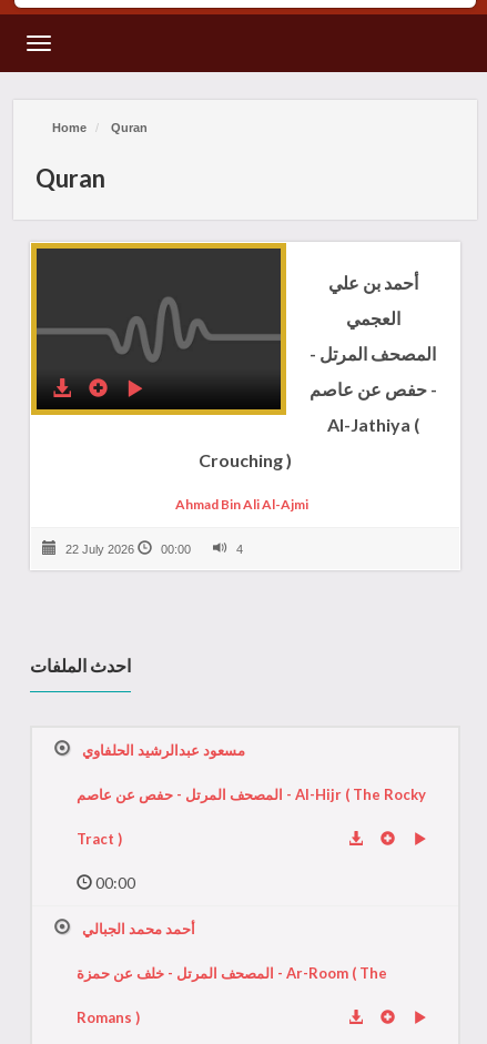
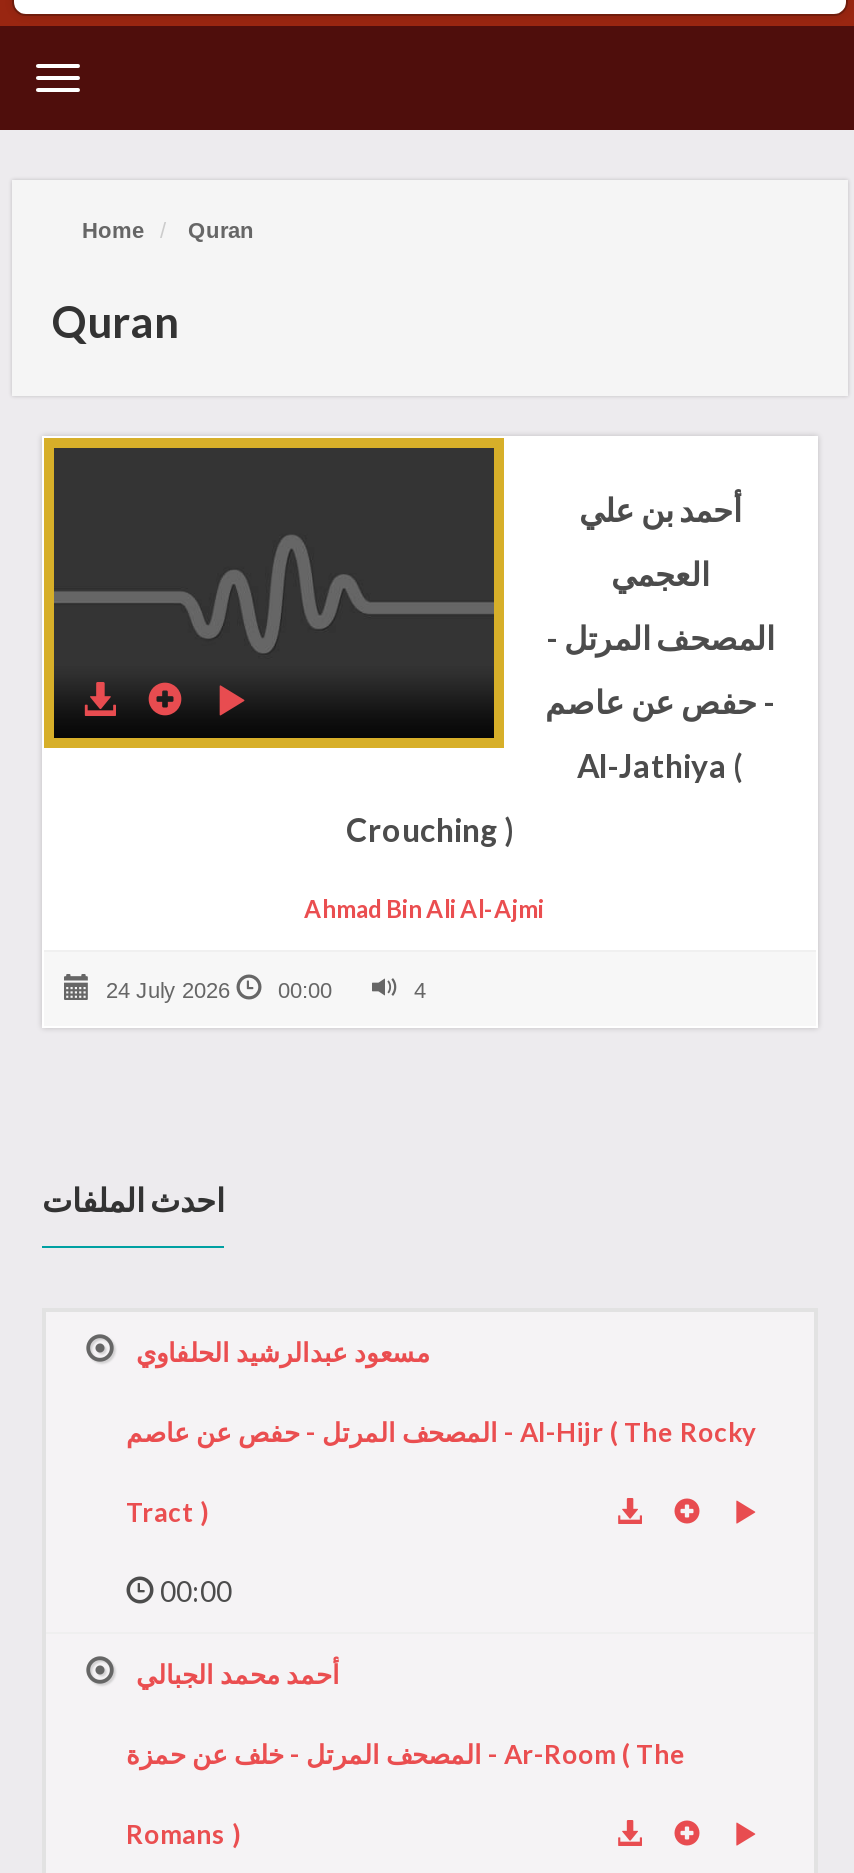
- 22 July 2026 00:00
+ 24 July 2026 00:00
